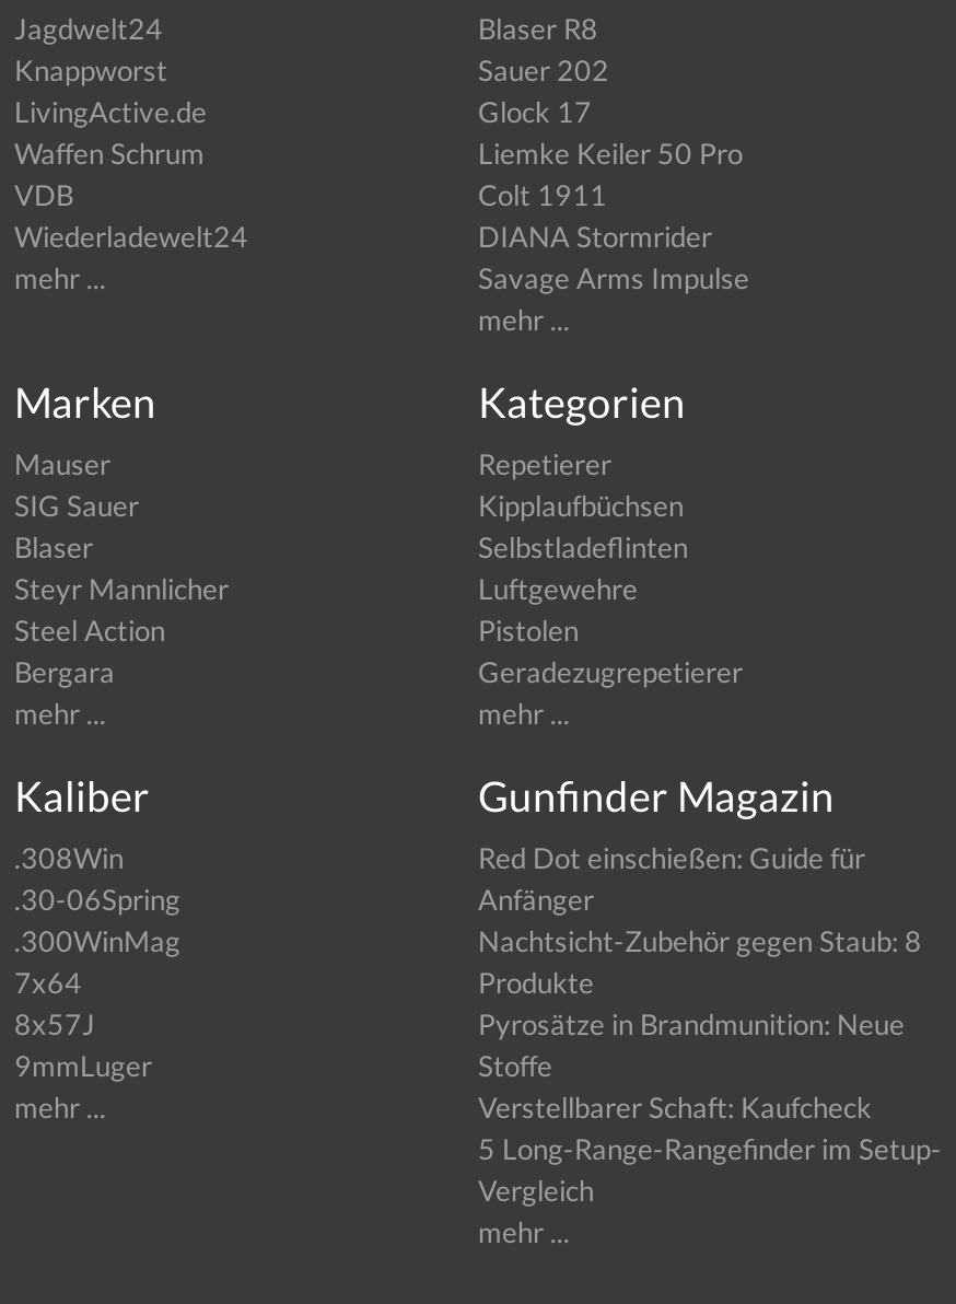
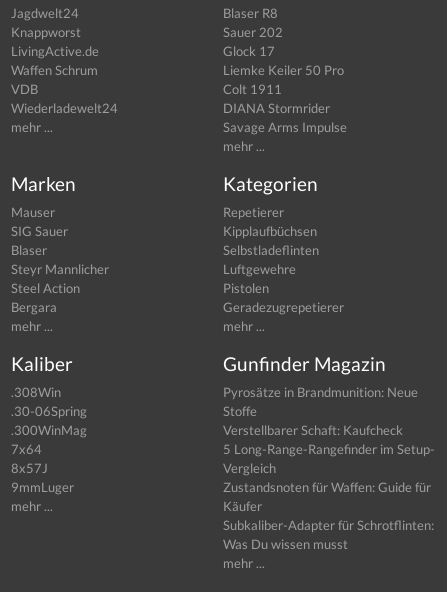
- Red Dot einschießen: Guide für
- Anfänger
- Nachtsicht-Zubehör gegen Staub: 8
- Produkte

moved up: Pyrosätze in Brandmunition: Neue | Stoffe | Verstellbarer Schaft: Kaufcheck | 5 Long-Range-Rangefinder im Setup- | Vergleich

+ Zustandsnoten für Waffen: Guide für
+ Käufer
+ Subkaliber-Adapter für Schrotflinten:
+ Was Du wissen musst
